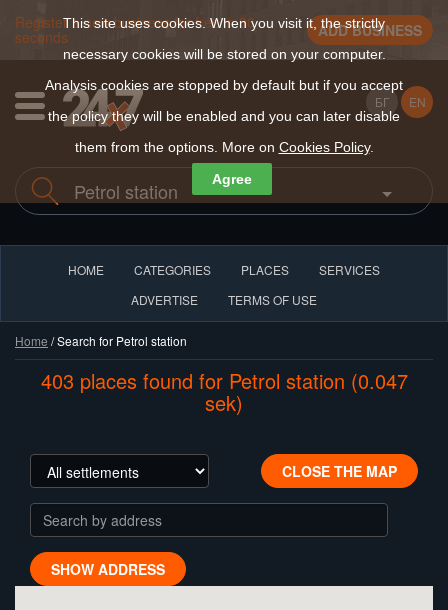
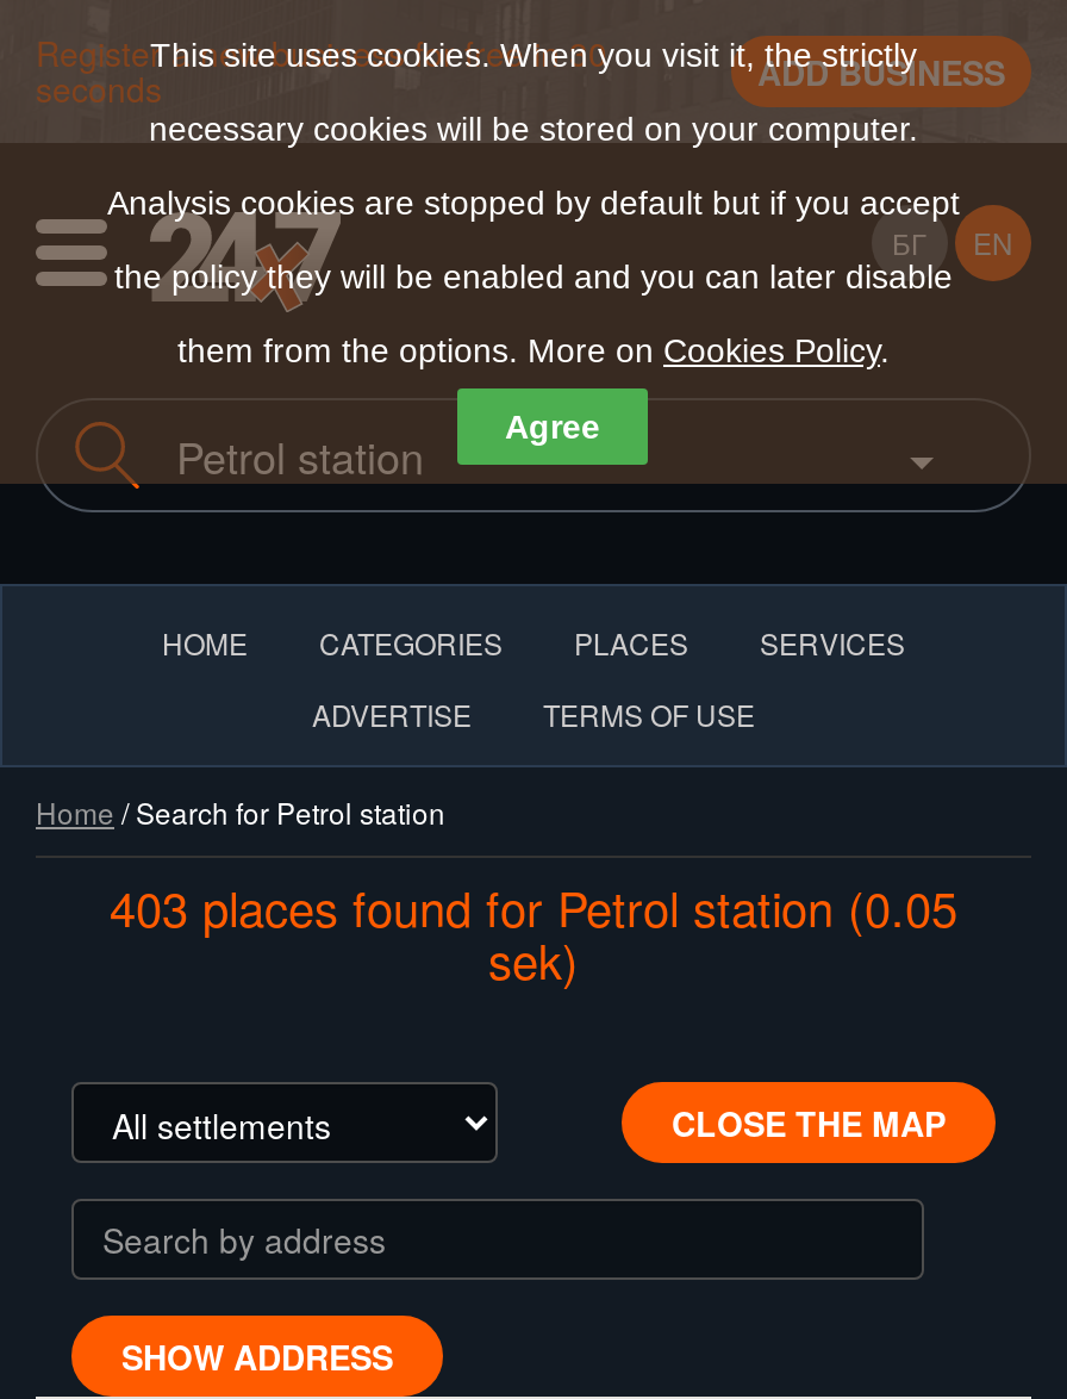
- 403 places found for Petrol station (0.047
+ 403 places found for Petrol station (0.05
